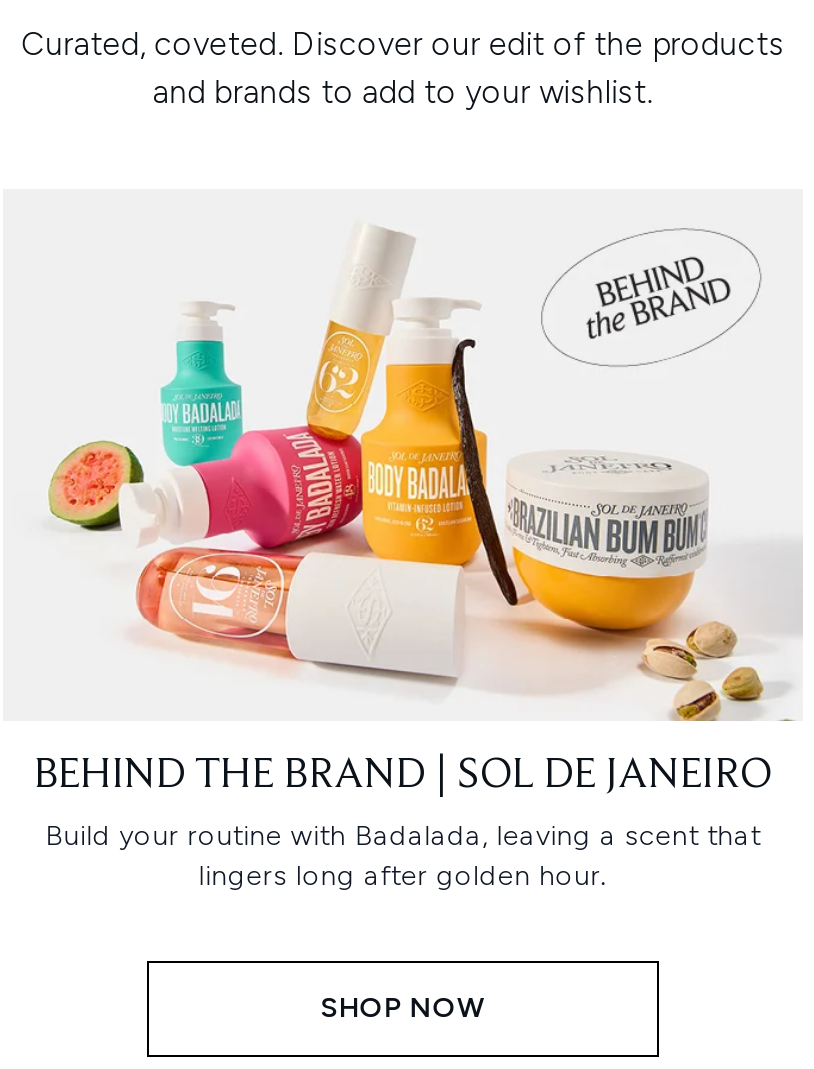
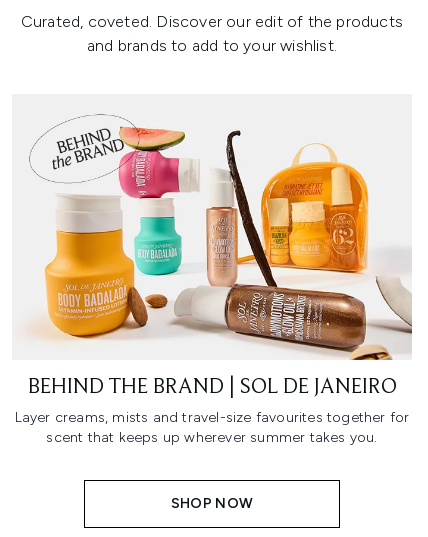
- [image]
+ [image]

- Build your routine with Badalada, leaving a scent that
- lingers long after golden hour.
+ Layer creams, mists and travel-size favourites together for
+ scent that keeps up wherever summer takes you.
